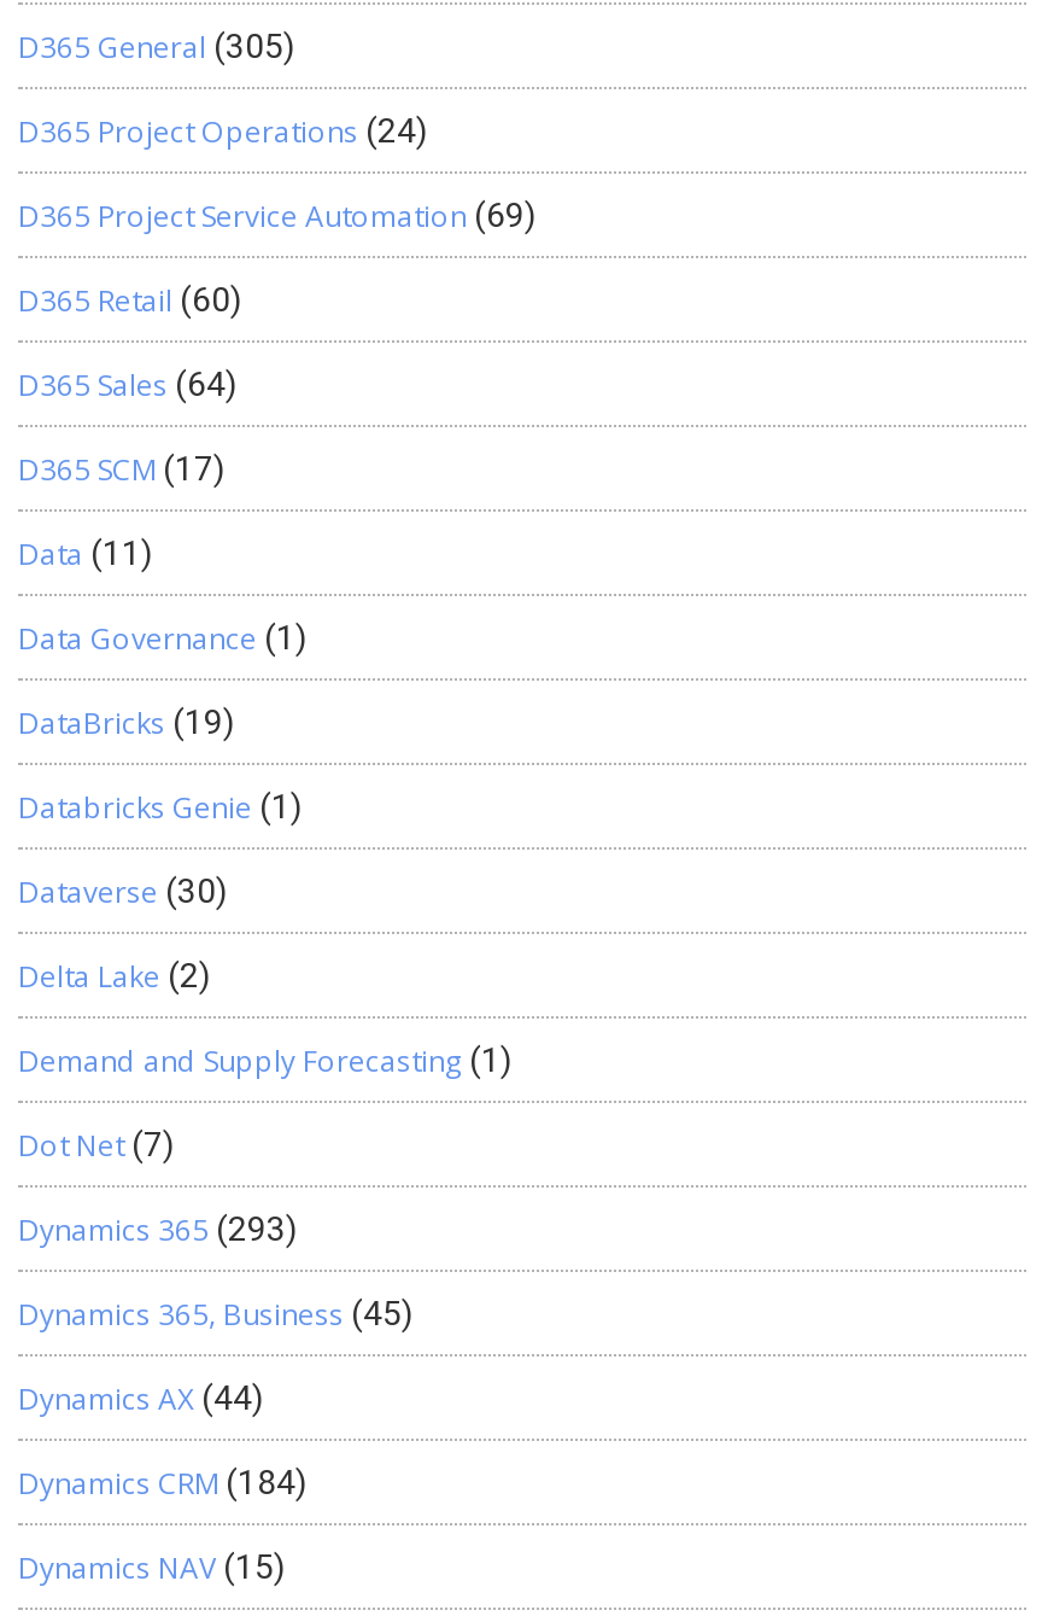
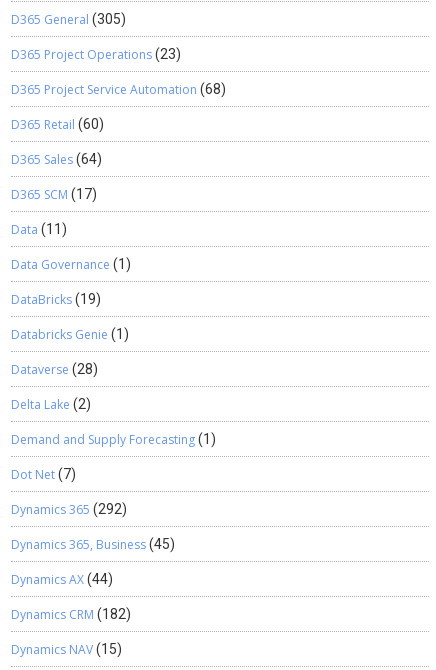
- D365 Project Operations (24)
+ D365 Project Operations (23)

- D365 Project Service Automation (69)
+ D365 Project Service Automation (68)

- Dataverse (30)
+ Dataverse (28)

- Dynamics 365 (293)
+ Dynamics 365 (292)

- Dynamics CRM (184)
+ Dynamics CRM (182)
